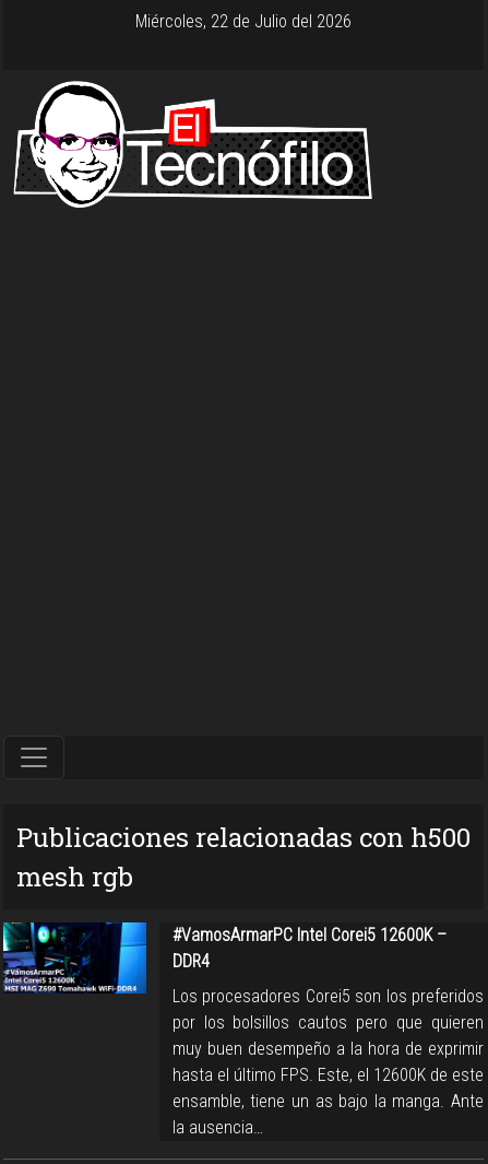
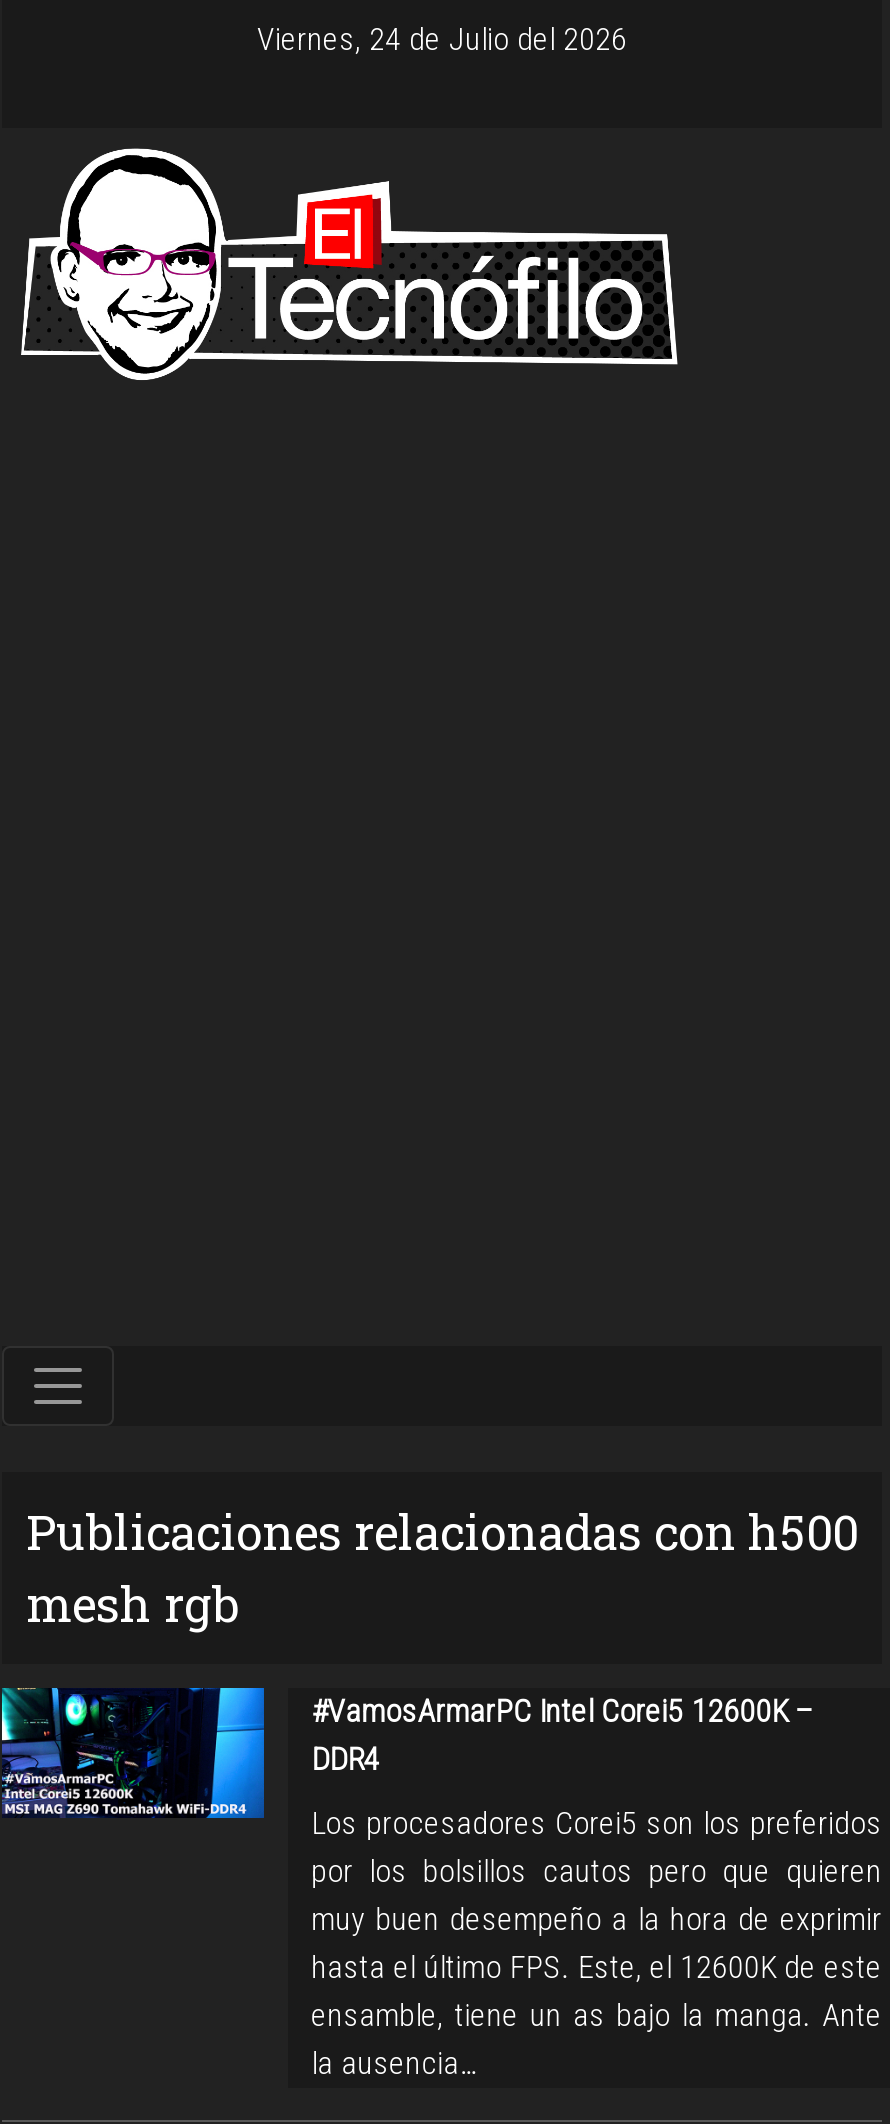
- Miércoles, 22 de Julio del 2026
+ Viernes, 24 de Julio del 2026
